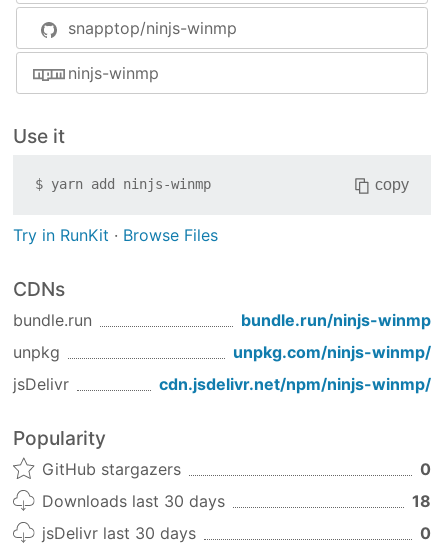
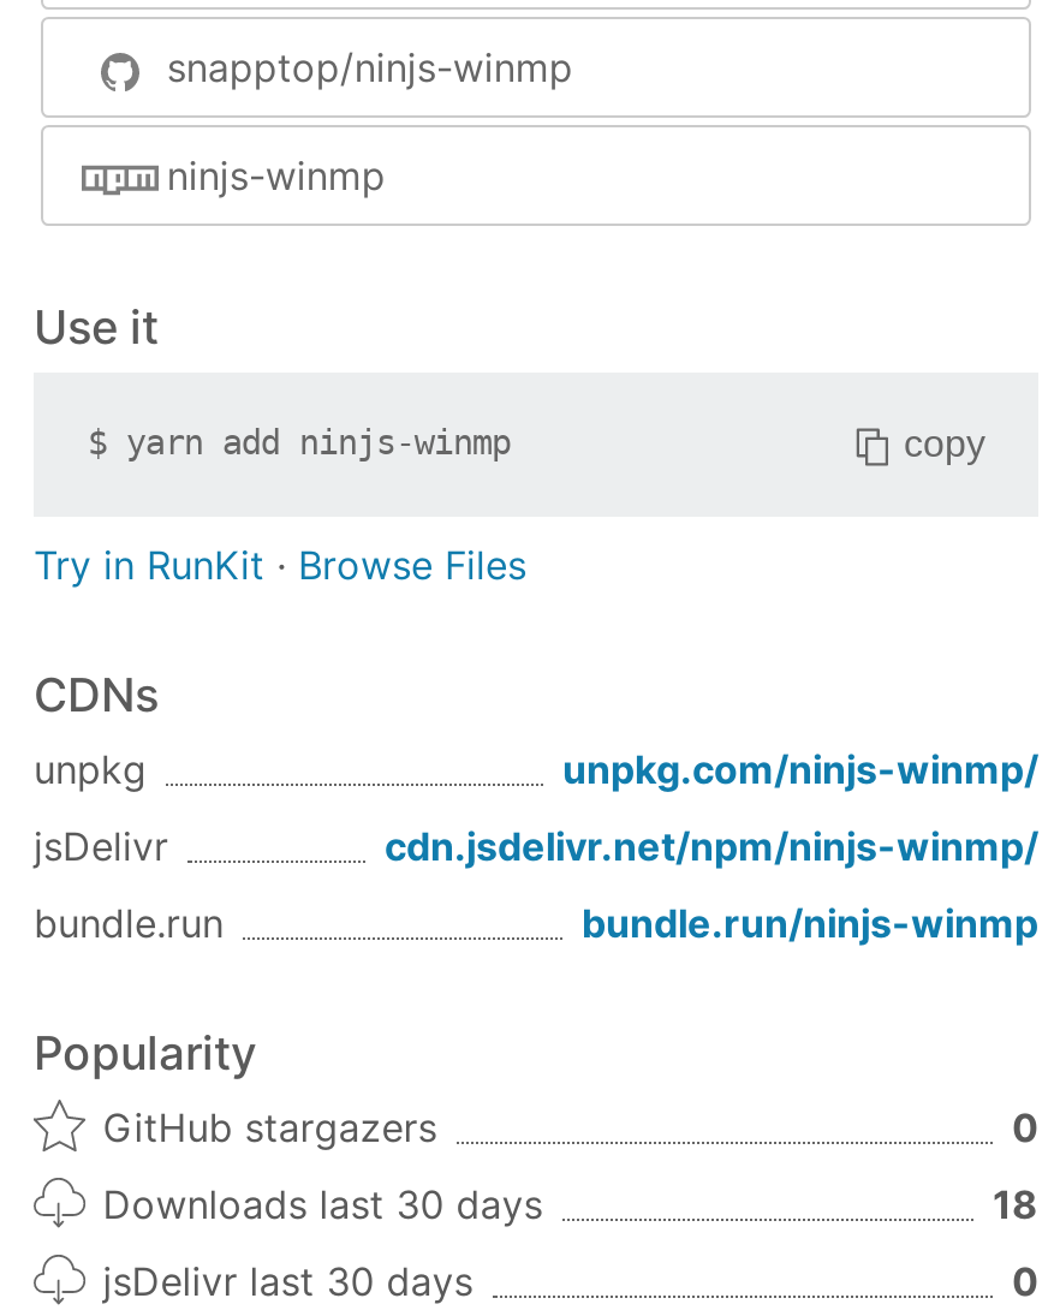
moved down: bundle.run | bundle.run/ninjs-winmp

moved up: unpkg | unpkg.com/ninjs-winmp/ | jsDelivr | cdn.jsdelivr.net/npm/ninjs-winmp/
